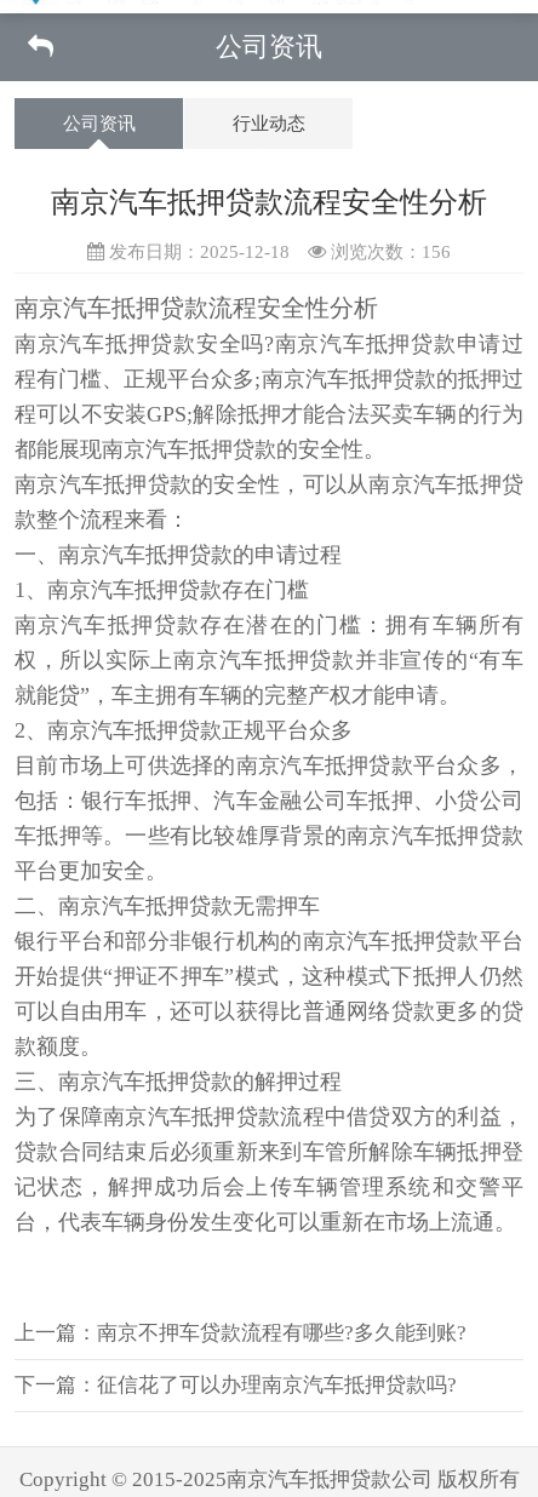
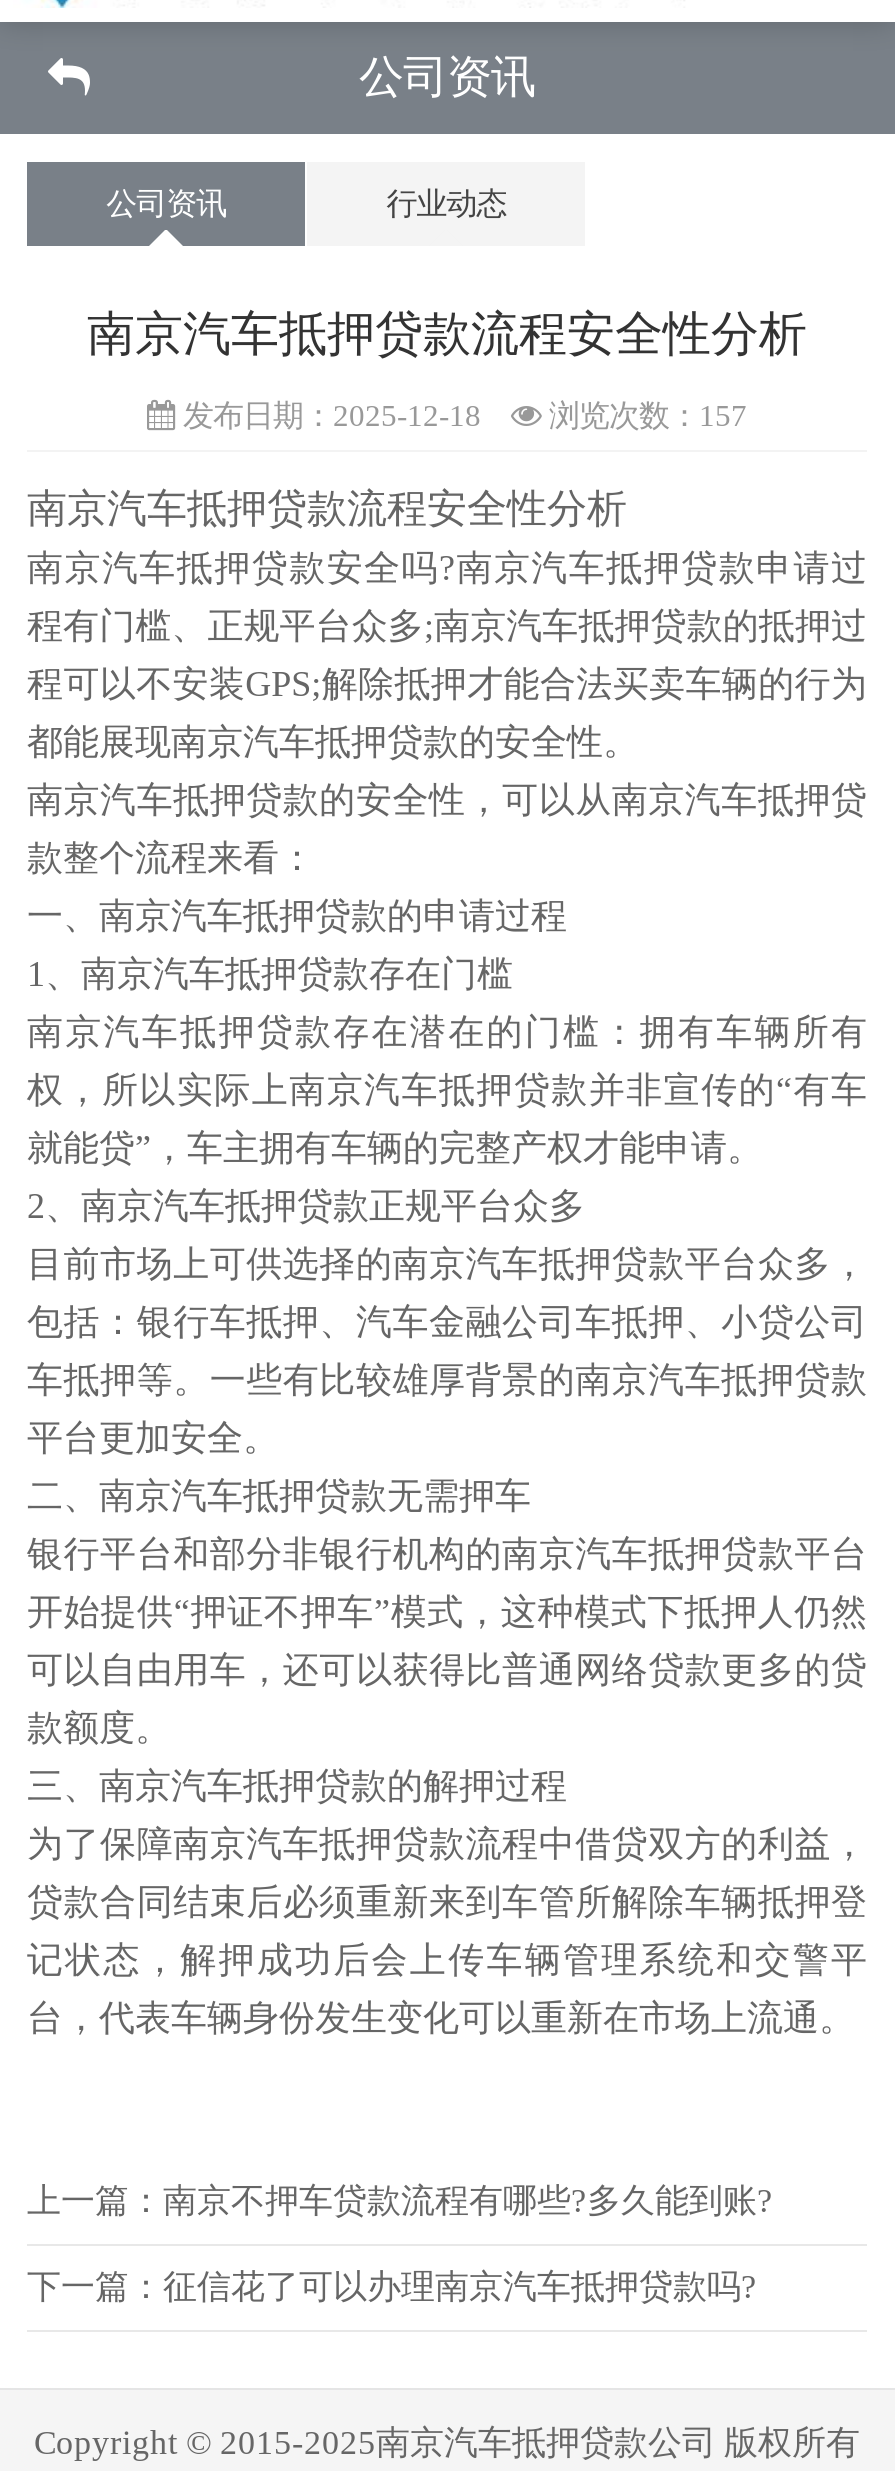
- 发布日期：2025-12-18 浏览次数：156
+ 发布日期：2025-12-18 浏览次数：157
